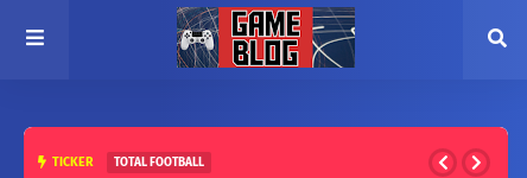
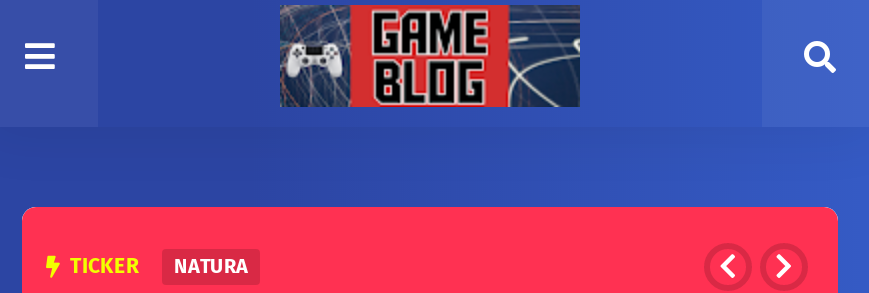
- TOTAL FOOTBALL
+ NATURA
